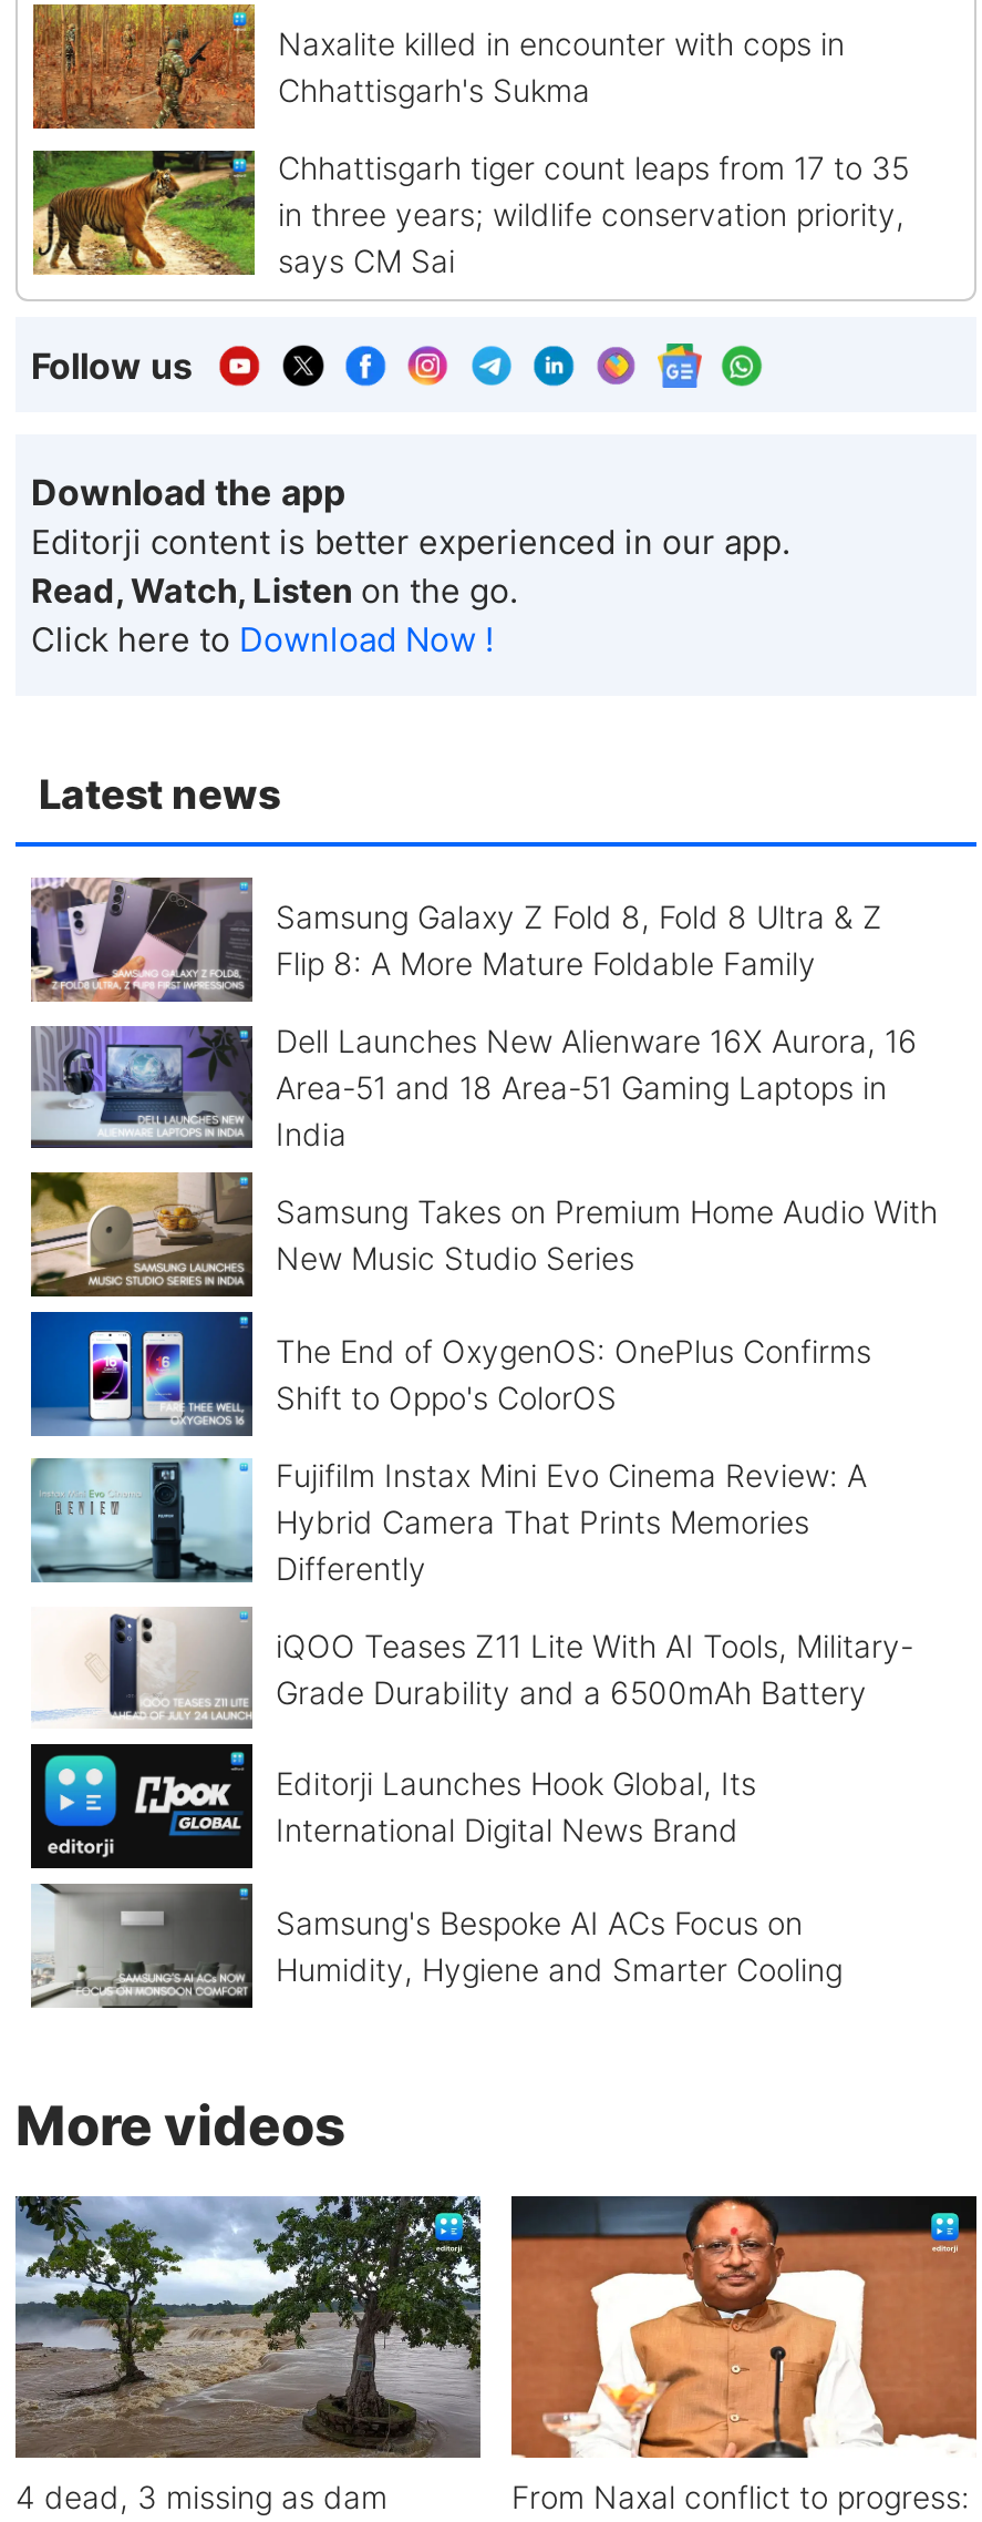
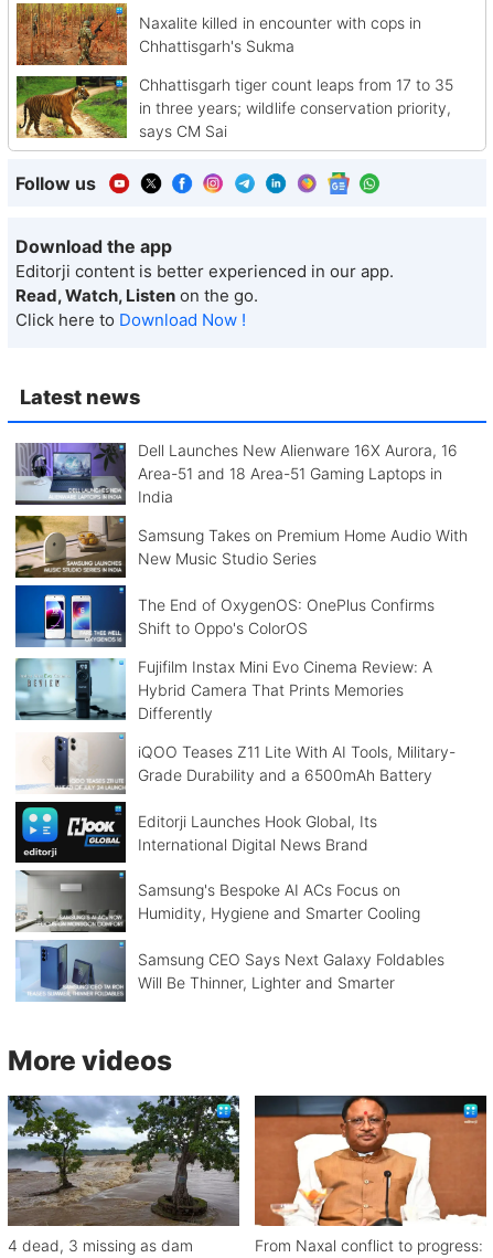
- [image]
- Samsung Galaxy Z Fold 8, Fold 8 Ultra & Z
- Flip 8: A More Mature Foldable Family

moved up: [image] | Dell Launches New Alienware 16X Aurora, 16 | Area-51 and 18 Area-51 Gaming Laptops in | ... | Samsung's Bespoke AI ACs Focus on | Humidity, Hygiene and Smarter Cooling

+ [image]
+ Samsung CEO Says Next Galaxy Foldables
+ Will Be Thinner, Lighter and Smarter
